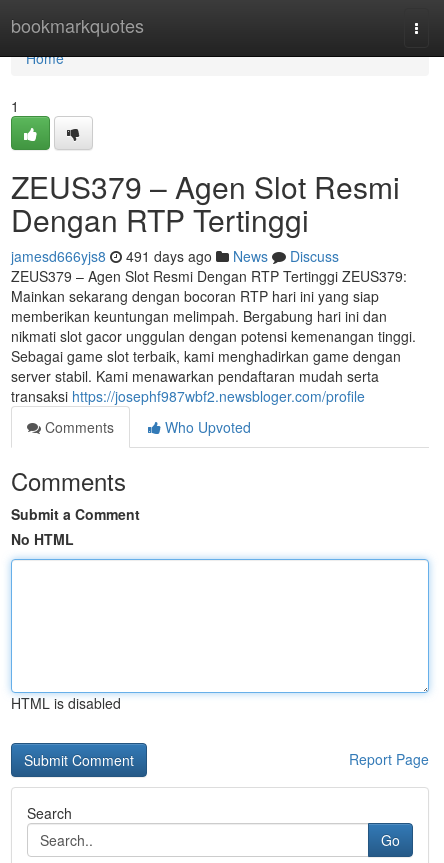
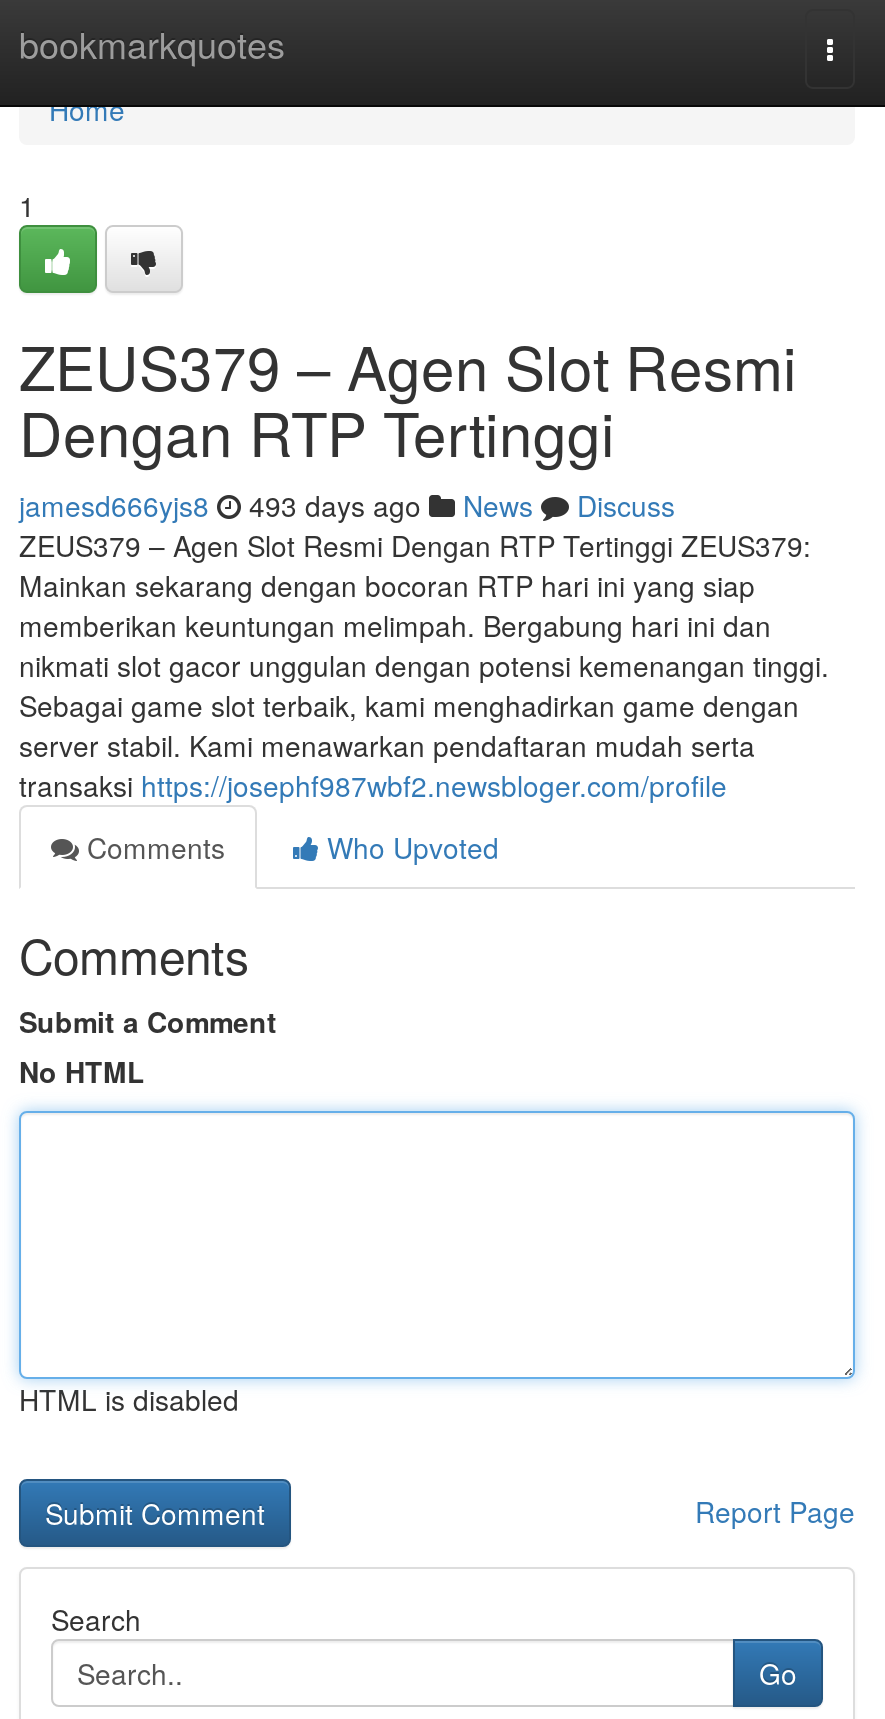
- jamesd666yjs8 491 days ago News Discuss
+ jamesd666yjs8 493 days ago News Discuss
